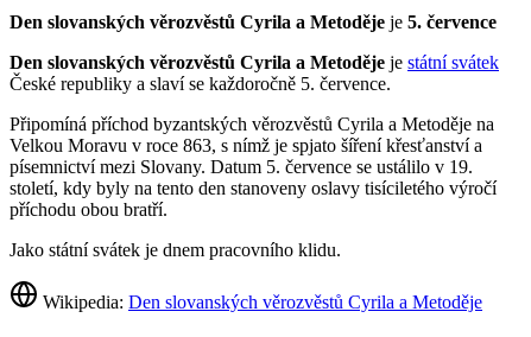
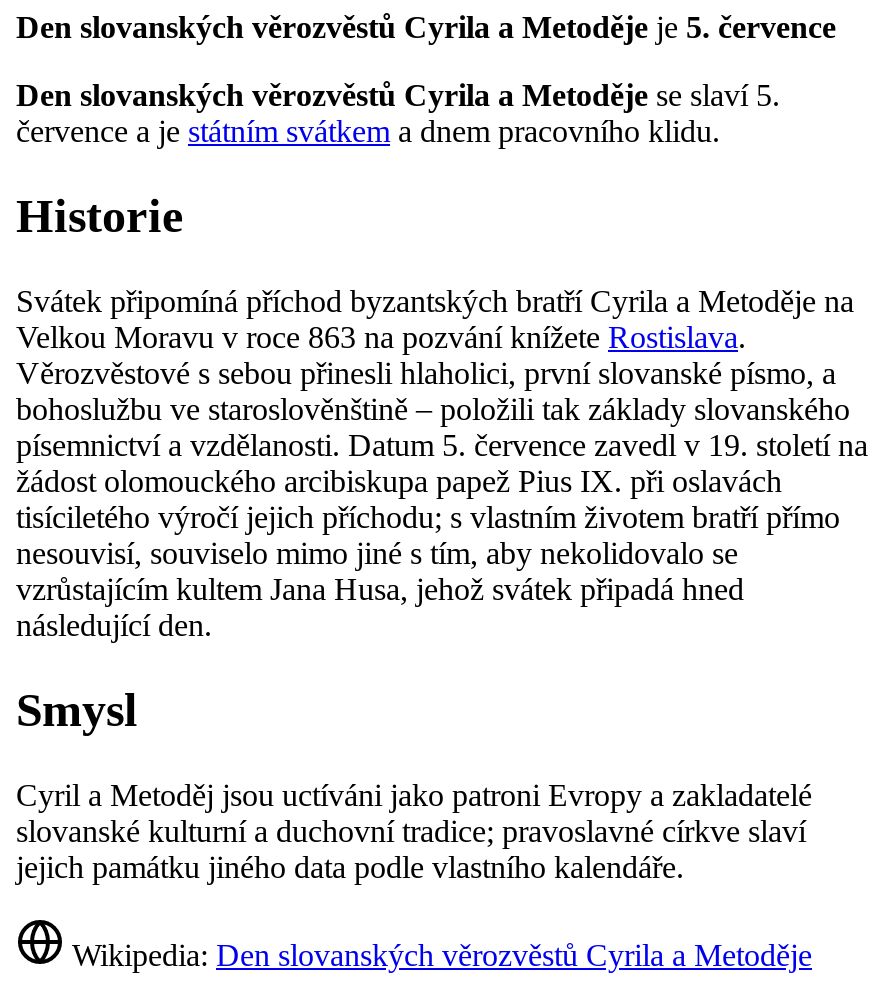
- Den slovanských věrozvěstů Cyrila a Metoděje je státní svátek
- České republiky a slaví se každoročně 5. července.
- Připomíná příchod byzantských věrozvěstů Cyrila a Metoděje na
- Velkou Moravu v roce 863, s nímž je spjato šíření křesťanství a
- písemnictví mezi Slovany. Datum 5. července se ustálilo v 19.
- století, kdy byly na tento den stanoveny oslavy tisíciletého výročí
- příchodu obou bratří.
- Jako státní svátek je dnem pracovního klidu.
+ Den slovanských věrozvěstů Cyrila a Metoděje se slaví 5.
+ července a je státním svátkem a dnem pracovního klidu.
+ Historie
+ Svátek připomíná příchod byzantských bratří Cyrila a Metoděje na
+ Velkou Moravu v roce 863 na pozvání knížete Rostislava.
+ Věrozvěstové s sebou přinesli hlaholici, první slovanské písmo, a
+ bohoslužbu ve staroslověnštině – položili tak základy slovanského
+ písemnictví a vzdělanosti. Datum 5. července zavedl v 19. století na
+ žádost olomouckého arcibiskupa papež Pius IX. při oslavách
+ tisíciletého výročí jejich příchodu; s vlastním životem bratří přímo
+ nesouvisí, souviselo mimo jiné s tím, aby nekolidovalo se
+ vzrůstajícím kultem Jana Husa, jehož svátek připadá hned
+ následující den.
+ Smysl
+ Cyril a Metoděj jsou uctíváni jako patroni Evropy a zakladatelé
+ slovanské kulturní a duchovní tradice; pravoslavné církve slaví
+ jejich památku jiného data podle vlastního kalendáře.
